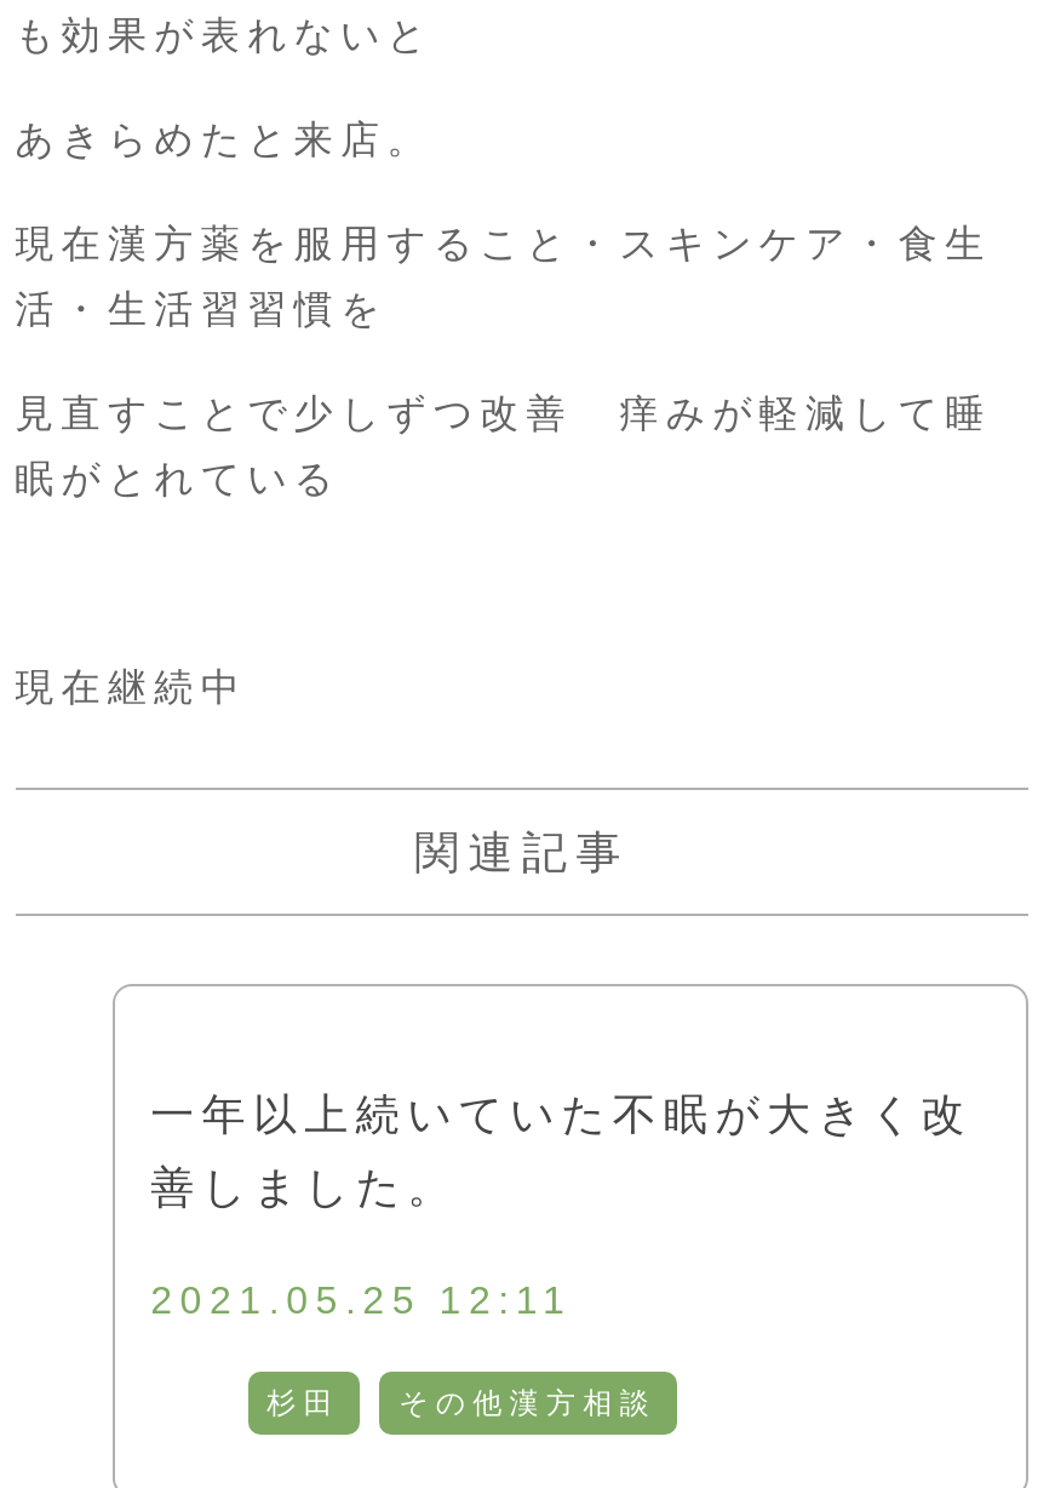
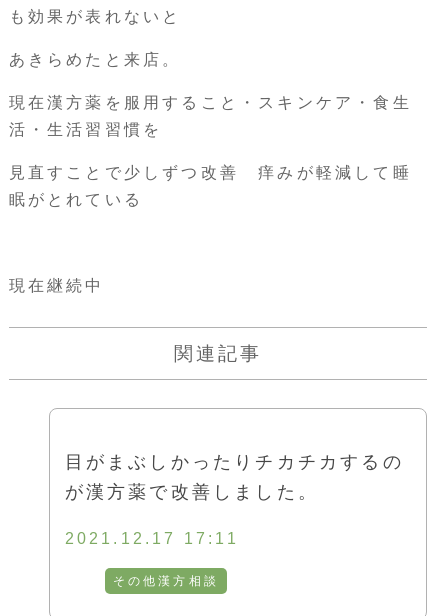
- 一年以上続いていた不眠が大きく改
- 善しました。
- 2021.05.25 12:11
- 杉田
+ 目がまぶしかったりチカチカするの
+ が漢方薬で改善しました。
+ 2021.12.17 17:11
